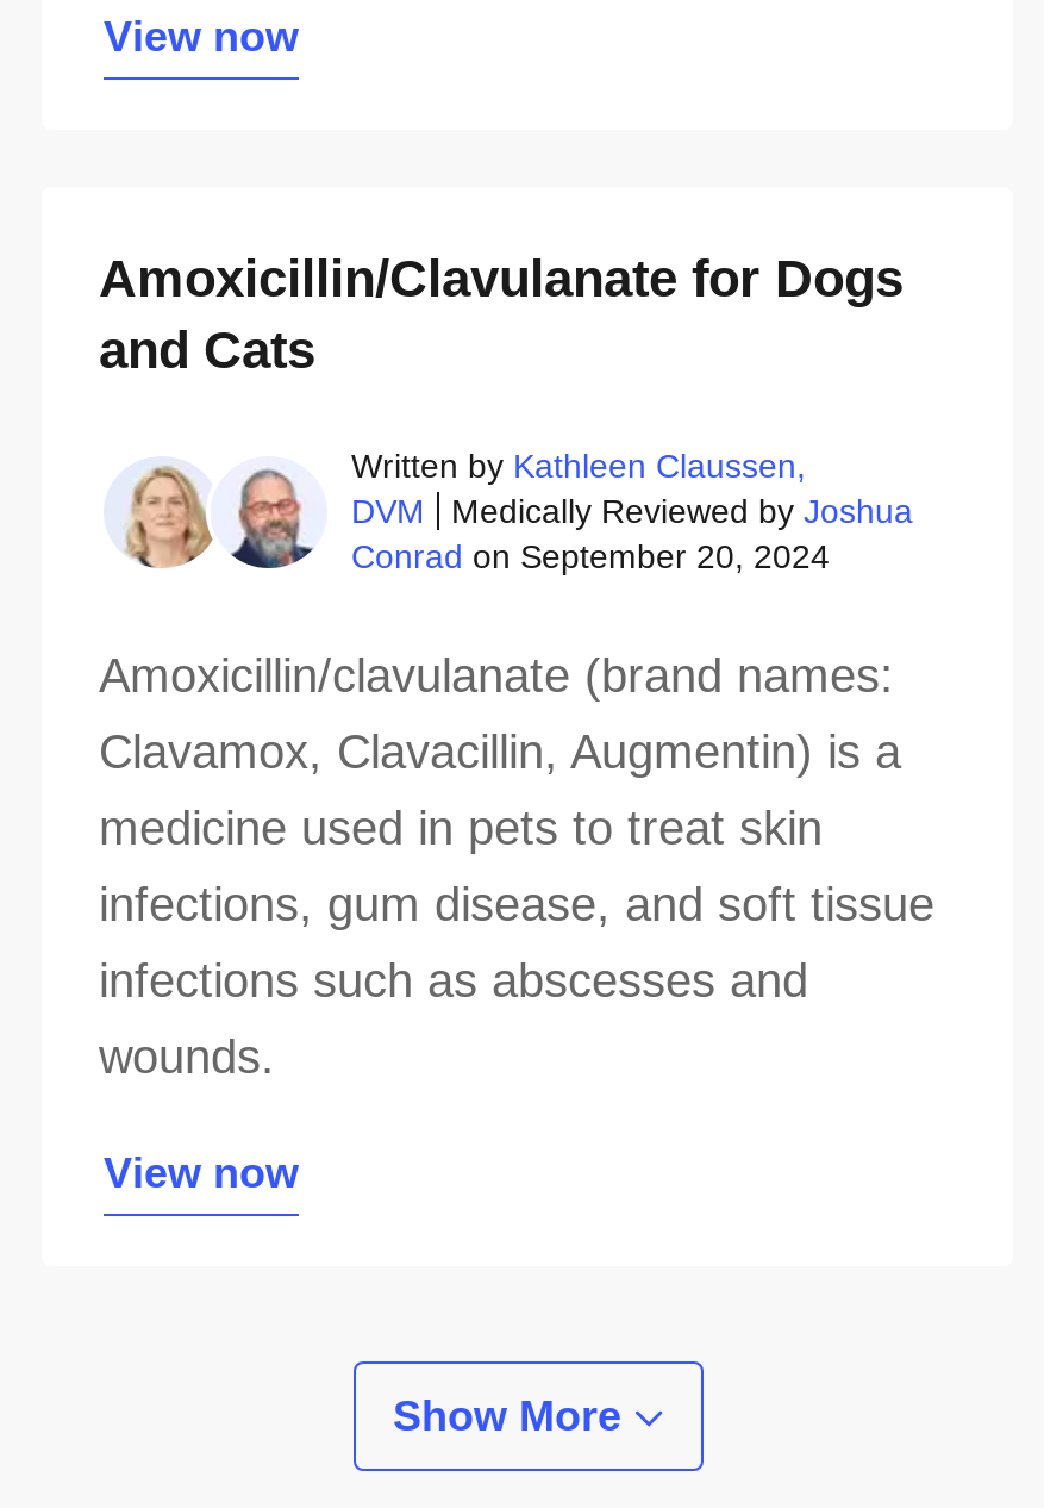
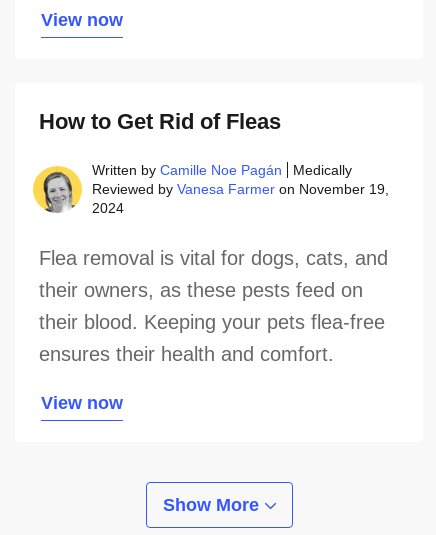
- Amoxicillin/Clavulanate for Dogs
- and Cats
- Written by Kathleen Claussen,
- DVM
- Medically Reviewed by Joshua
- Conrad on September 20, 2024
- Amoxicillin/clavulanate (brand names:
- Clavamox, Clavacillin, Augmentin) is a
- medicine used in pets to treat skin
- infections, gum disease, and soft tissue
- infections such as abscesses and
- wounds.
+ How to Get Rid of Fleas
+ Written by Camille Noe Pagán
+ Medically
+ Reviewed by Vanesa Farmer on November 19,
+ 2024
+ Flea removal is vital for dogs, cats, and
+ their owners, as these pests feed on
+ their blood. Keeping your pets flea-free
+ ensures their health and comfort.
